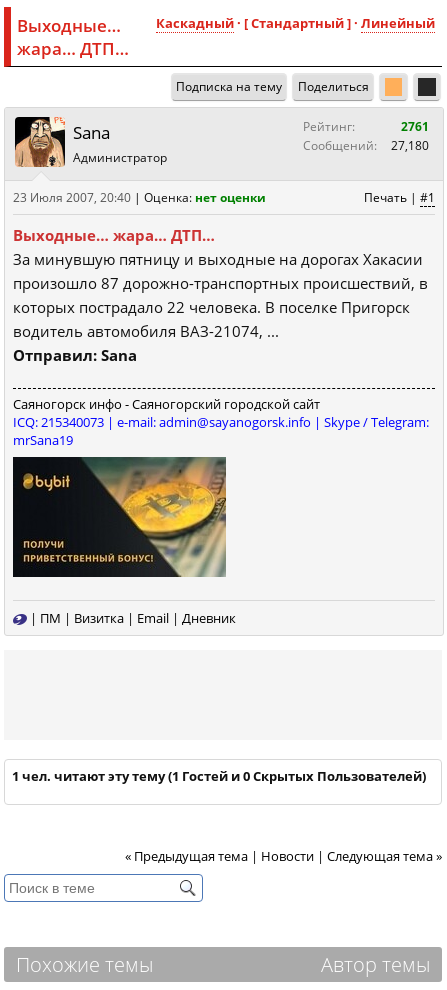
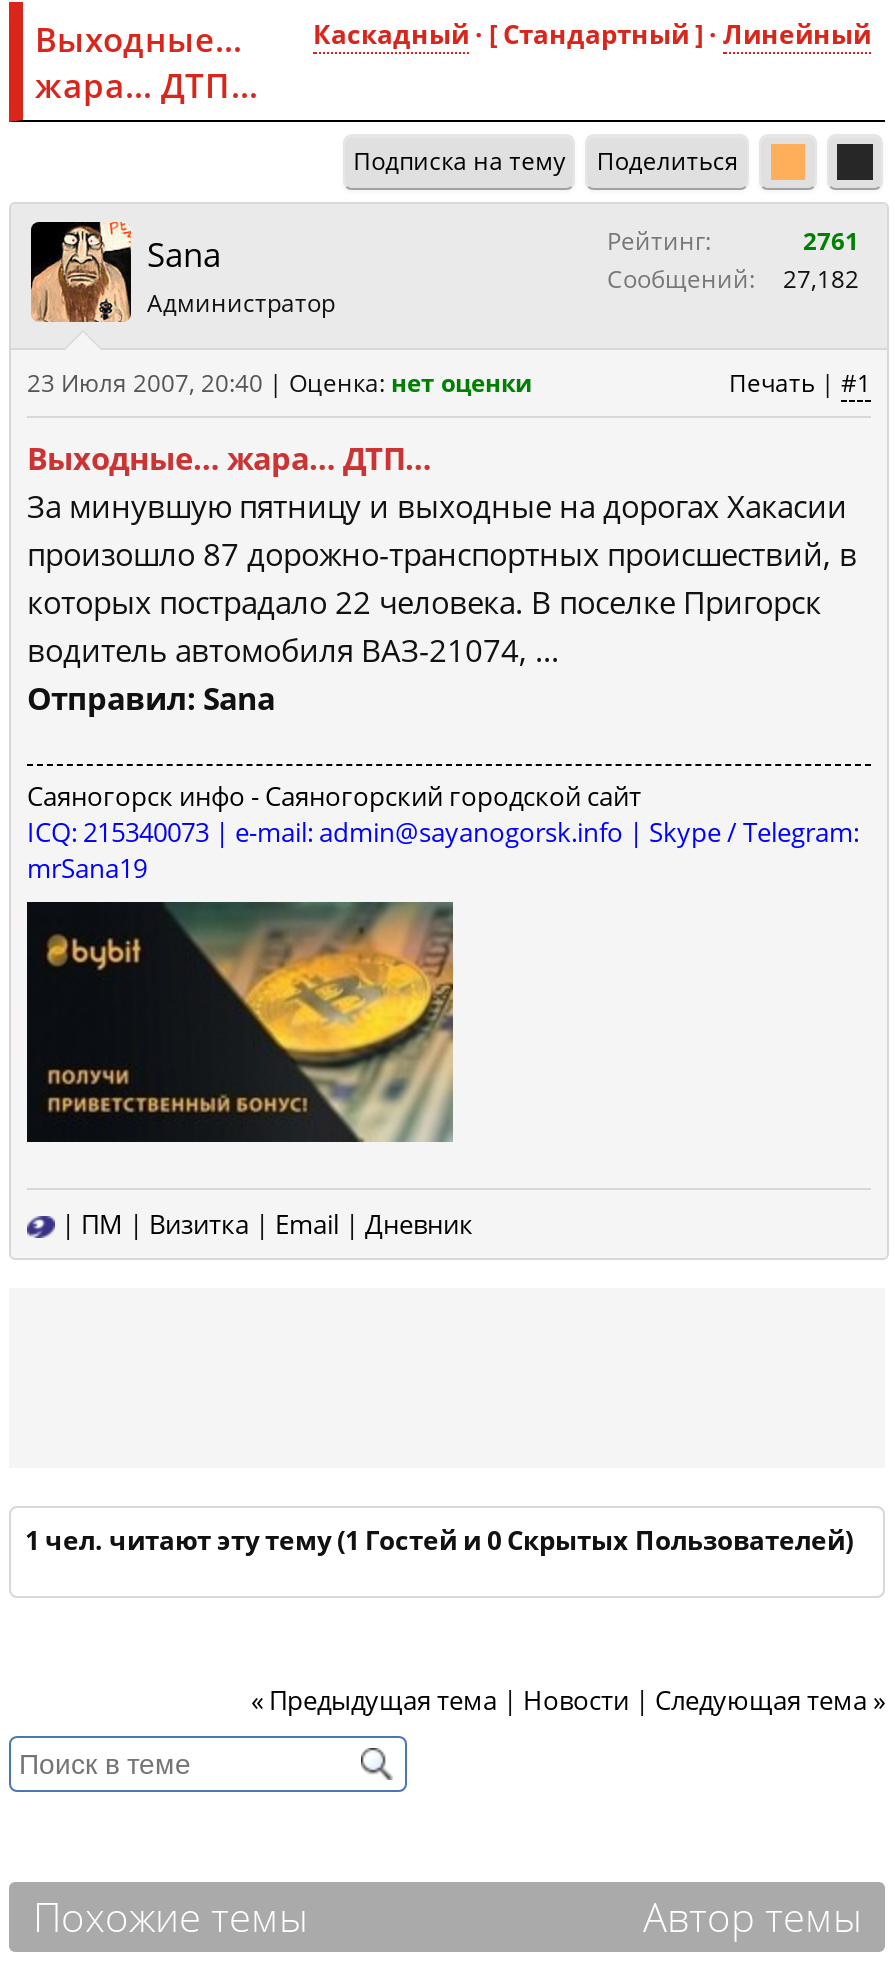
- Сообщений: 27,180
+ Сообщений: 27,182
